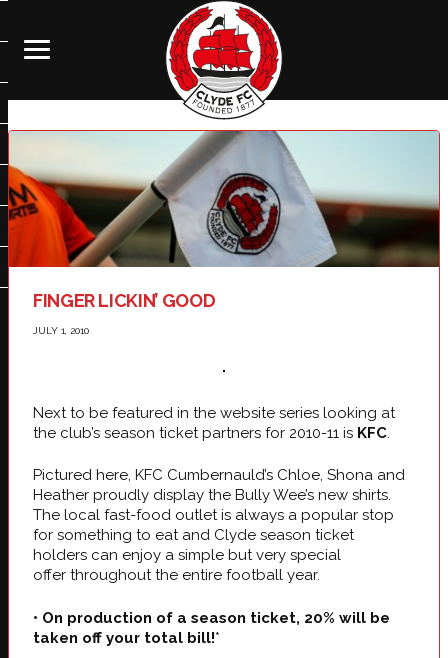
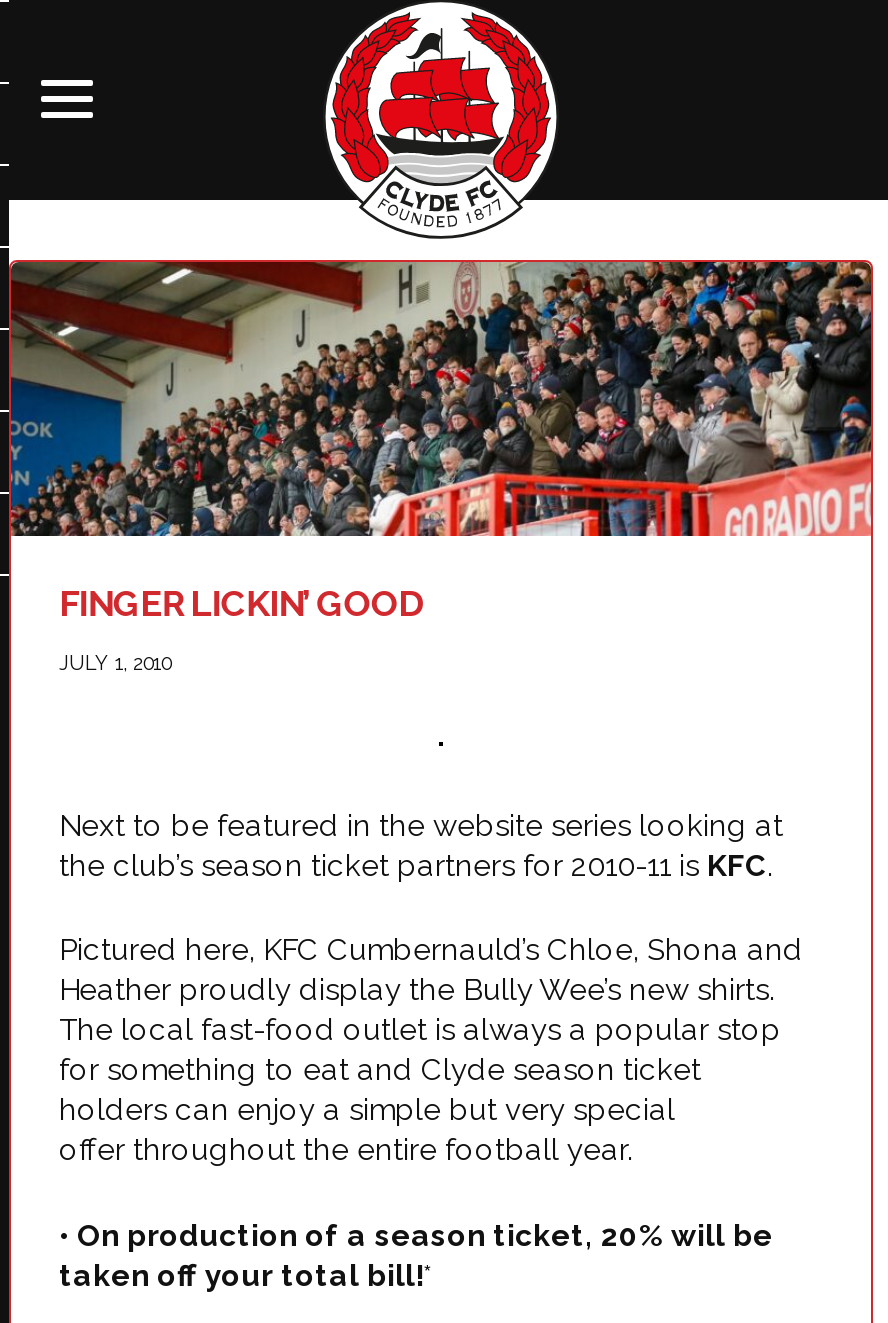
- [image]
+ [image]
